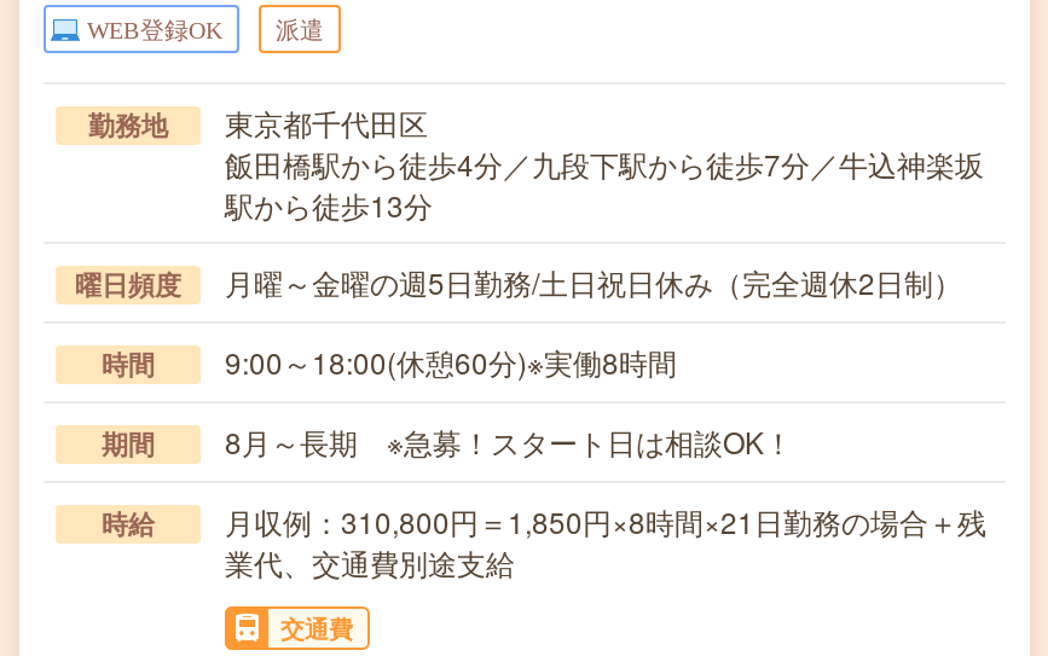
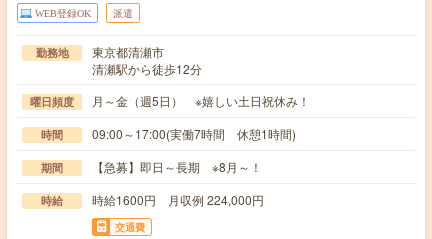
- 東京都千代田区
- 飯田橋駅から徒歩4分／九段下駅から徒歩7分／牛込神楽坂
- 駅から徒歩13分
+ 東京都清瀬市
+ 清瀬駅から徒歩12分

- 月曜～金曜の週5日勤務/土日祝日休み（完全週休2日制）
+ 月～金（週5日） ※嬉しい土日祝休み！

- 9:00～18:00(休憩60分)※実働8時間
+ 09:00～17:00(実働7時間 休憩1時間)

- 8月～長期 ※急募！スタート日は相談OK！
+ 【急募】即日～長期 ※8月～！

- 月収例：310,800円＝1,850円×8時間×21日勤務の場合＋残
- 業代、交通費別途支給
+ 時給1600円 月収例 224,000円
